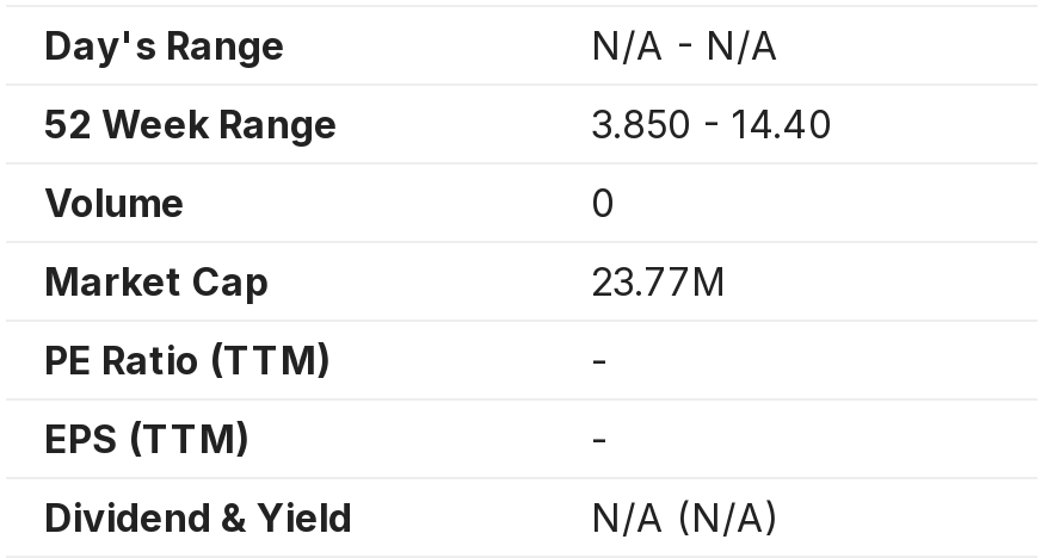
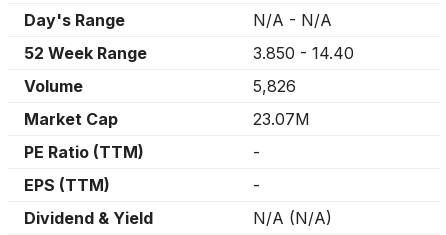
- 0
+ 5,826

- 23.77M
+ 23.07M
